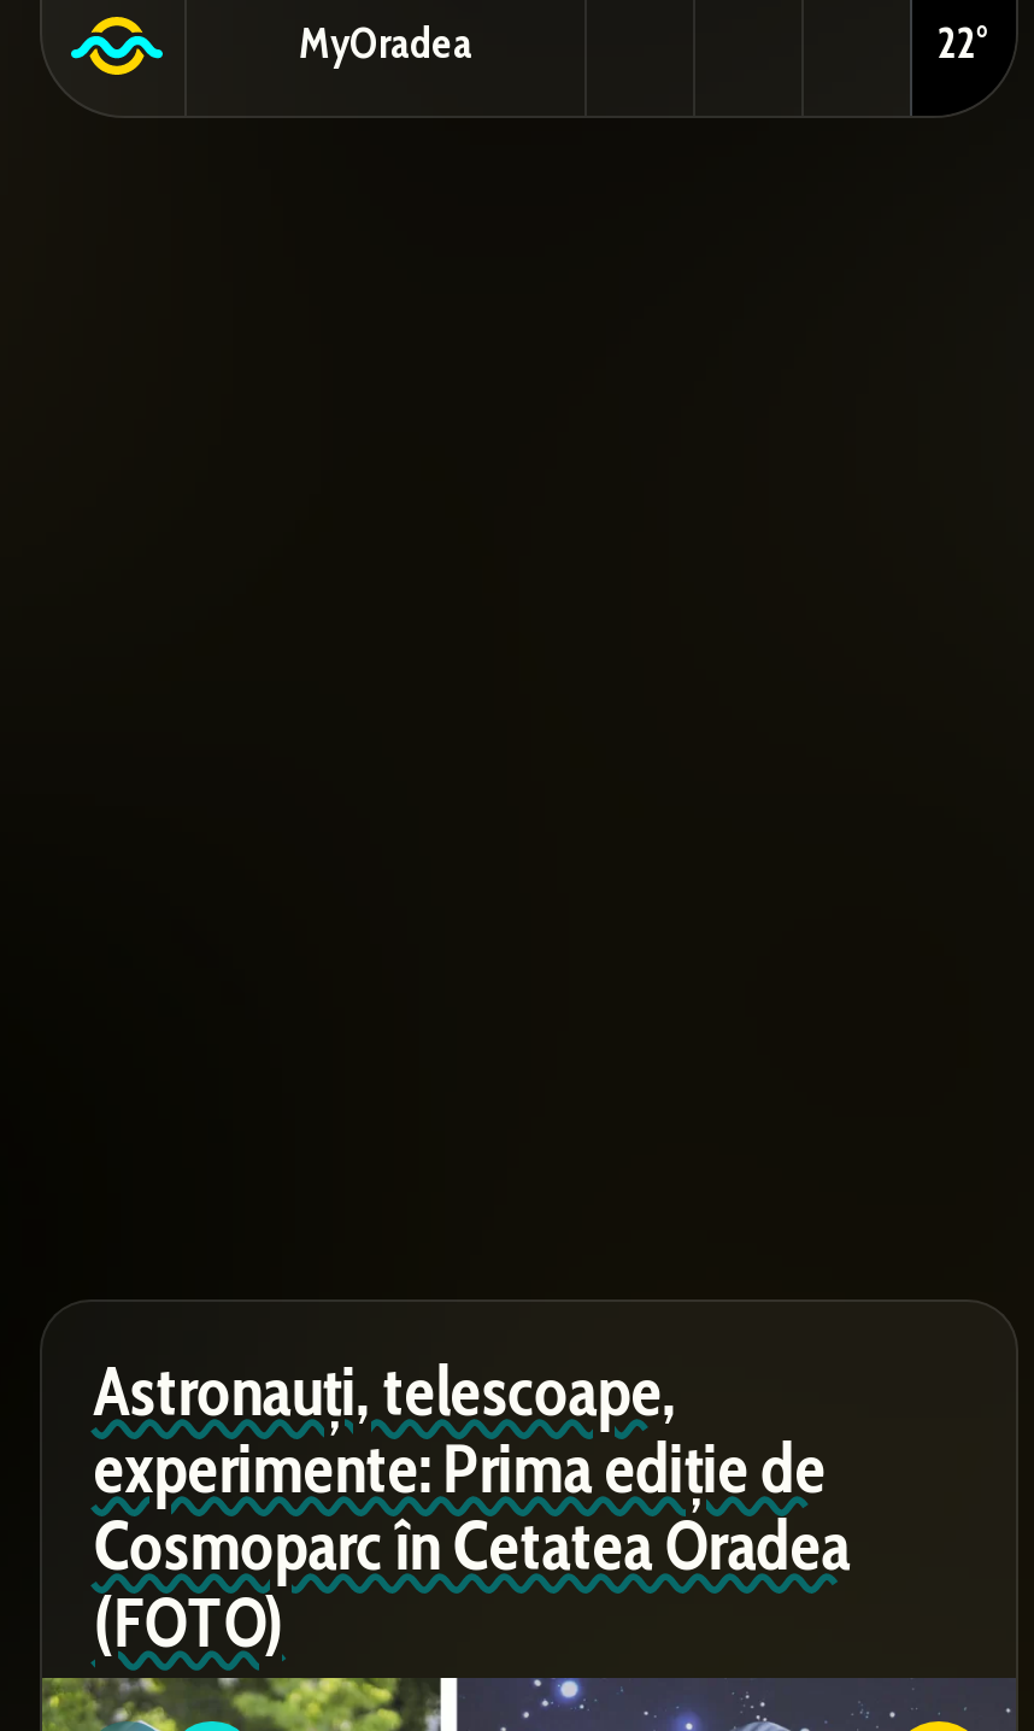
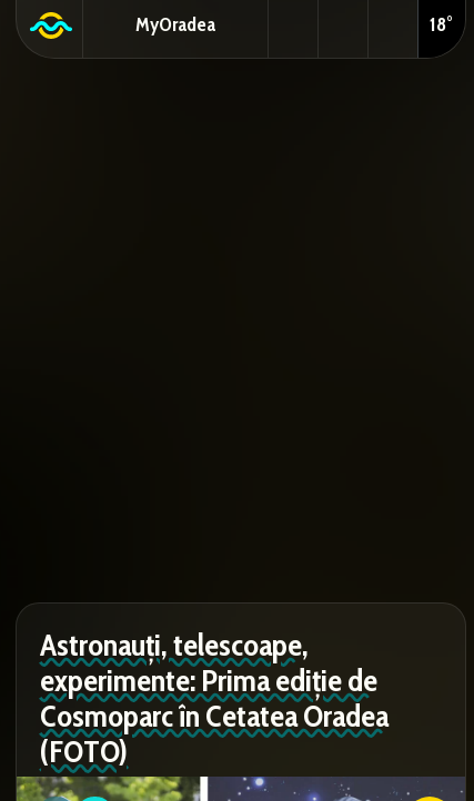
- 22°
+ 18°
